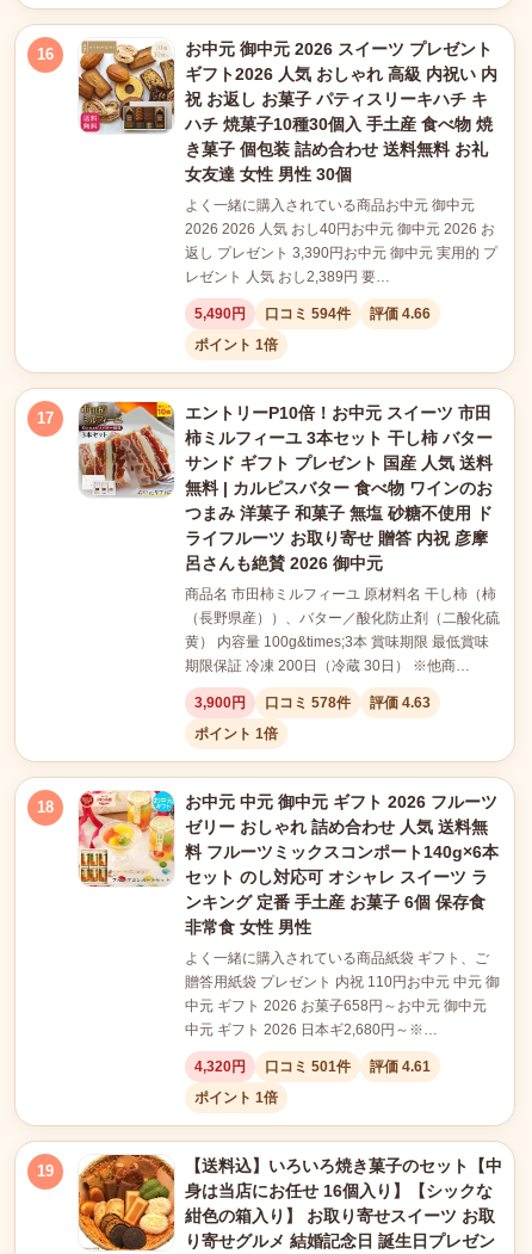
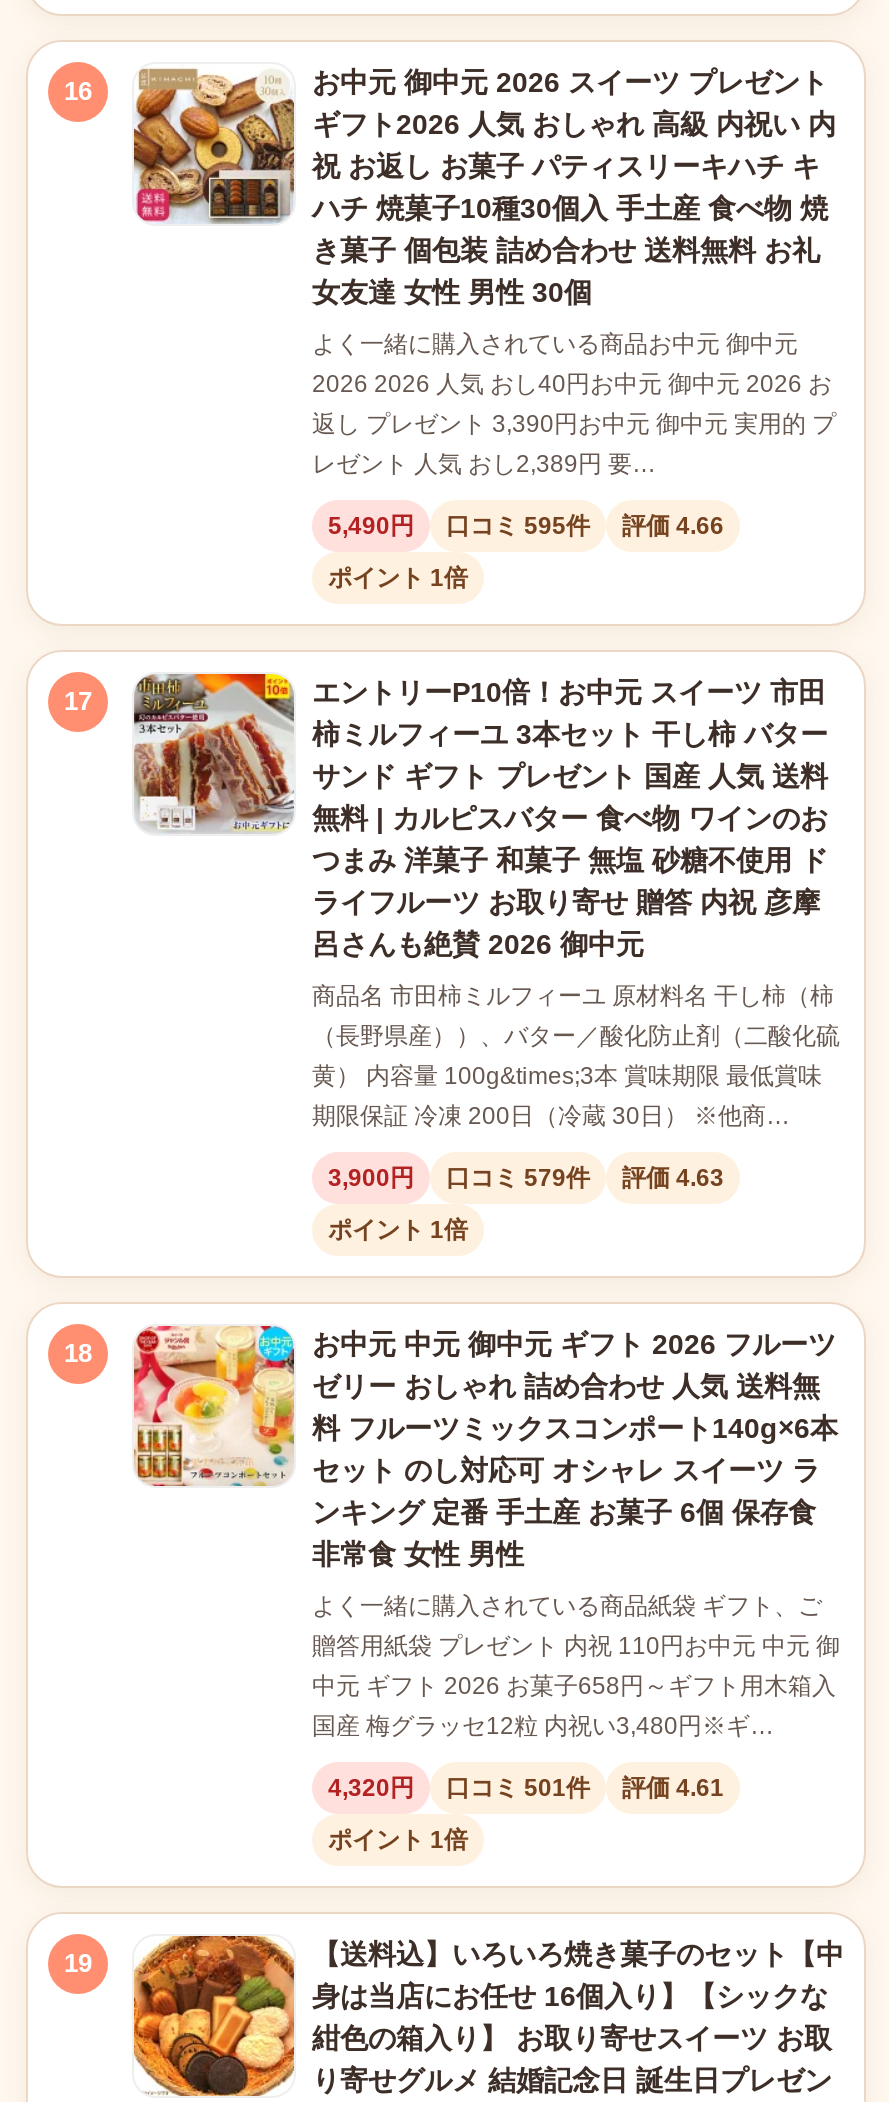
- 5,490円 口コミ 594件 評価 4.66
+ 5,490円 口コミ 595件 評価 4.66

- 3,900円 口コミ 578件 評価 4.63
+ 3,900円 口コミ 579件 評価 4.63

- 中元 ギフト 2026 お菓子658円～お中元 御中元
- 中元 ギフト 2026 日本ギ2,680円～※…
+ 中元 ギフト 2026 お菓子658円～ギフト用木箱入
+ 国産 梅グラッセ12粒 内祝い3,480円※ギ…
